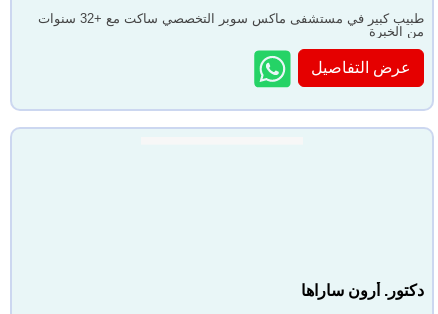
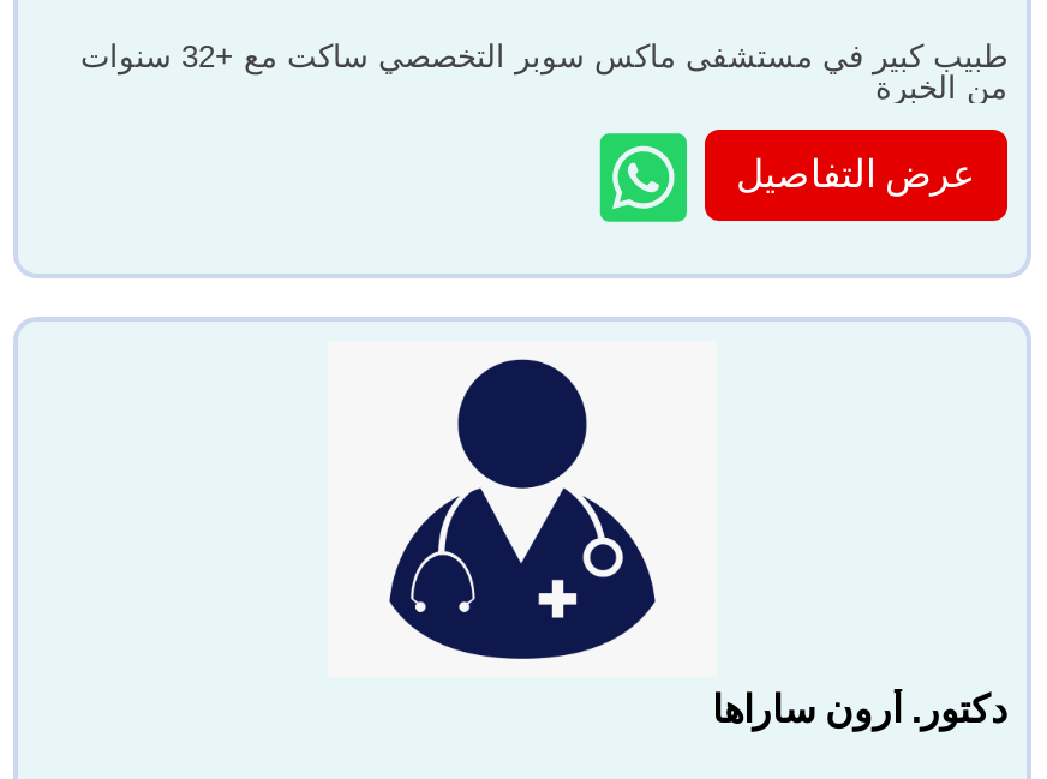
+ [image]
